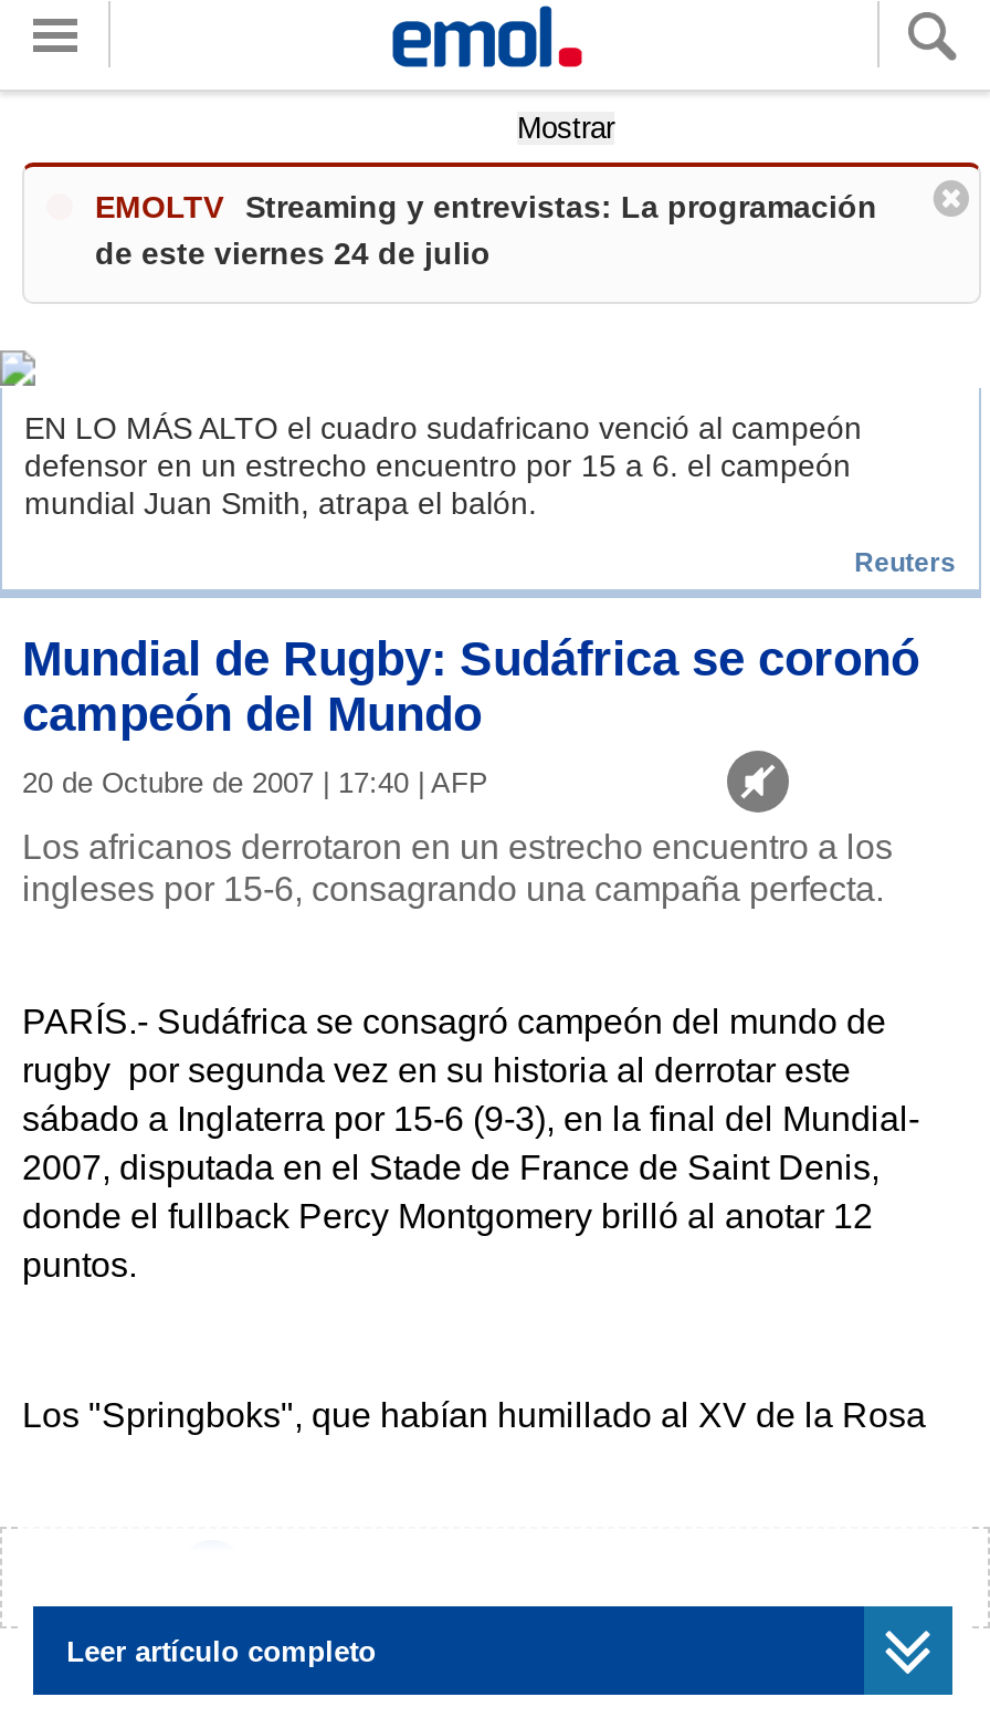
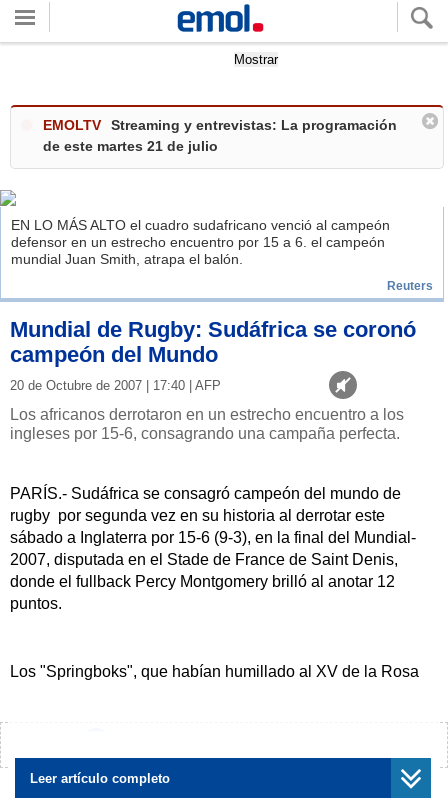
- de este viernes 24 de julio
+ de este martes 21 de julio
